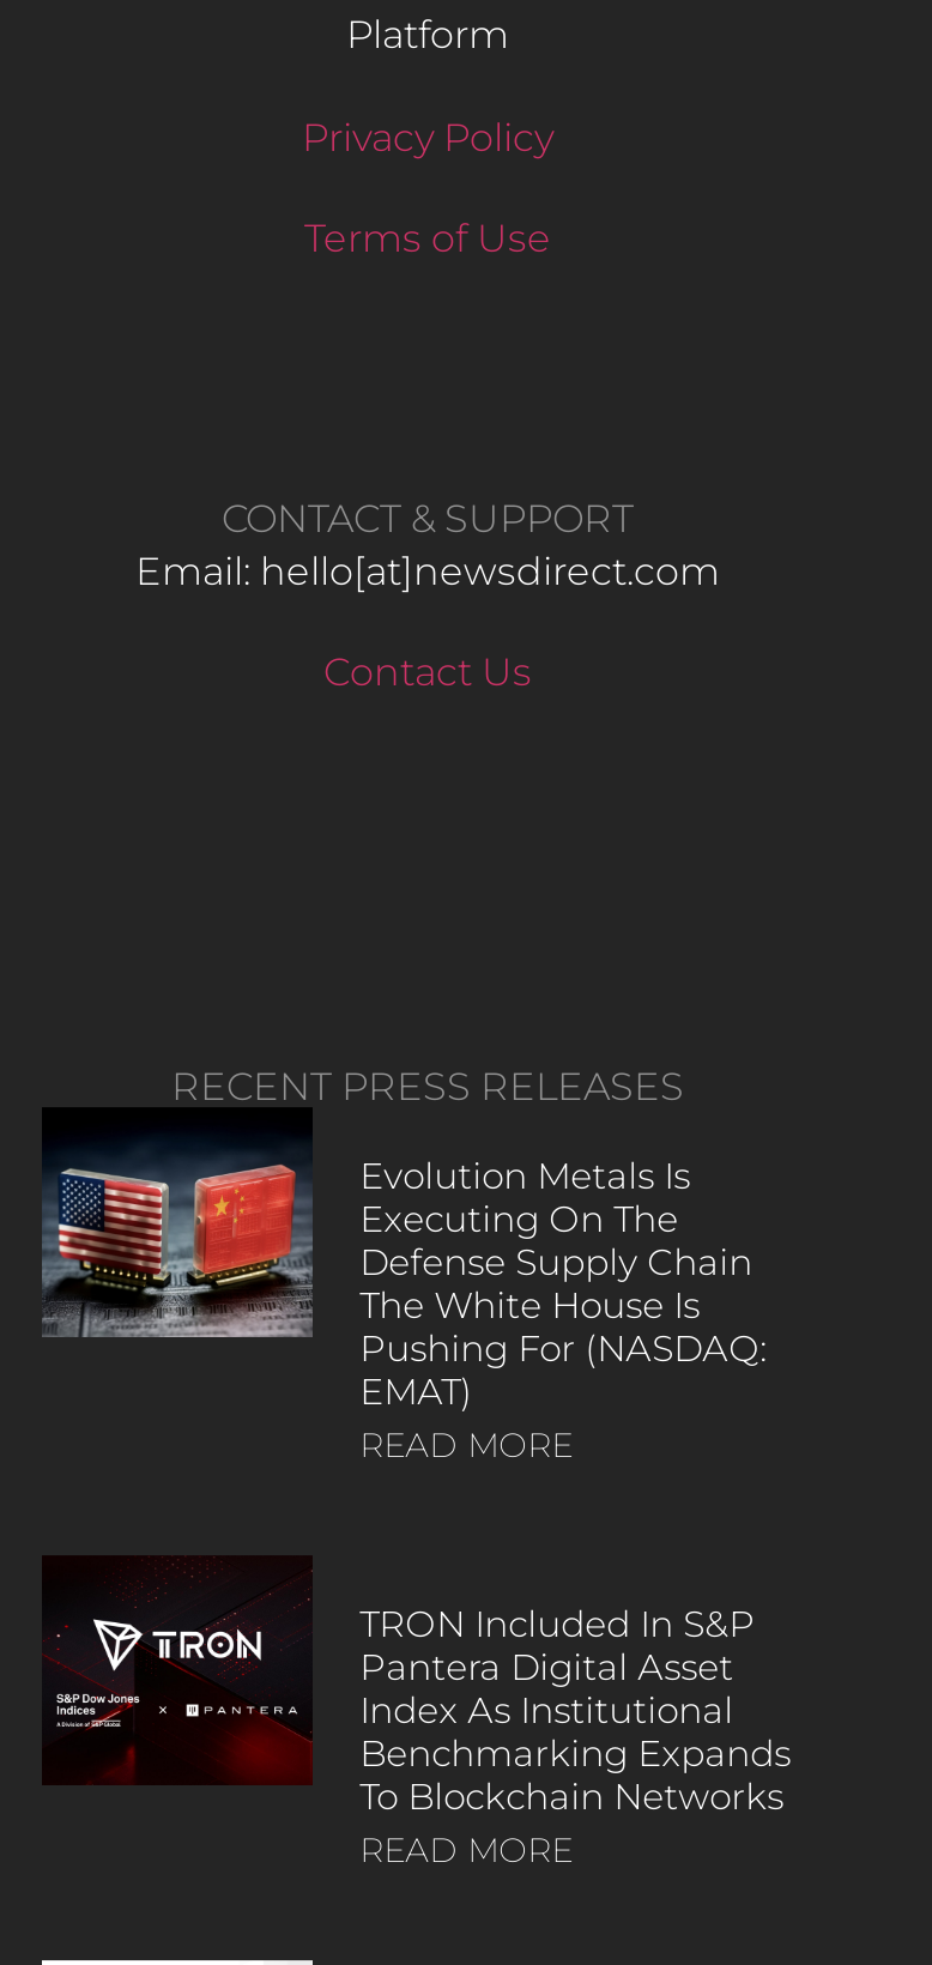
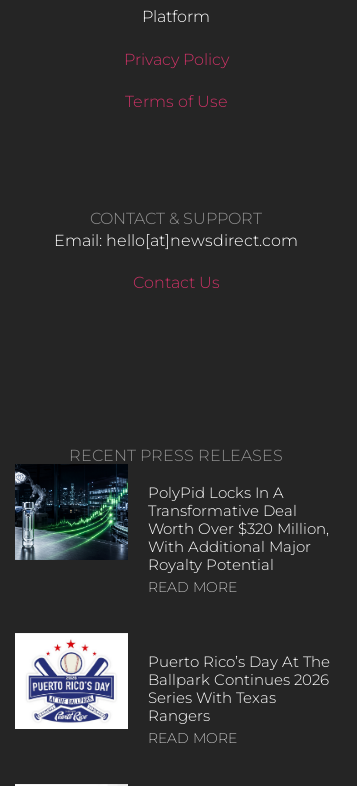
- [image]
- Evolution Metals Is
- Executing On The
- Defense Supply Chain
- The White House Is
- Pushing For (NASDAQ:
- EMAT)
+ [image]
+ PolyPid Locks In A
+ Transformative Deal
+ Worth Over $320 Million,
+ With Additional Major
+ Royalty Potential

- [image]
- TRON Included In S&P
- Pantera Digital Asset
- Index As Institutional
- Benchmarking Expands
- To Blockchain Networks
+ [image]
+ Puerto Rico’s Day At The
+ Ballpark Continues 2026
+ Series With Texas
+ Rangers
